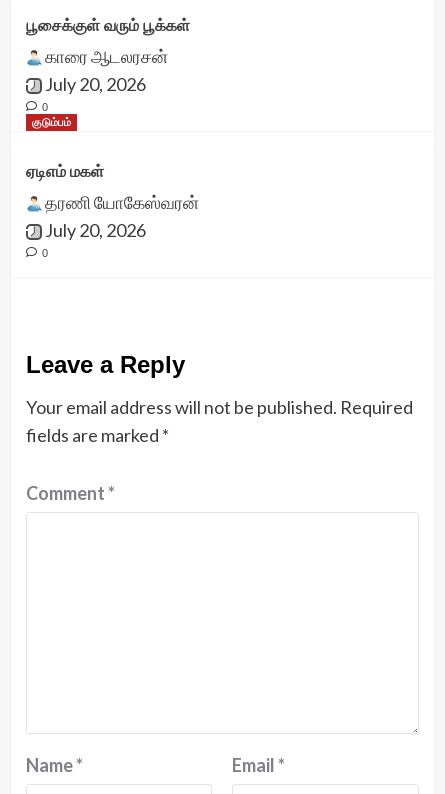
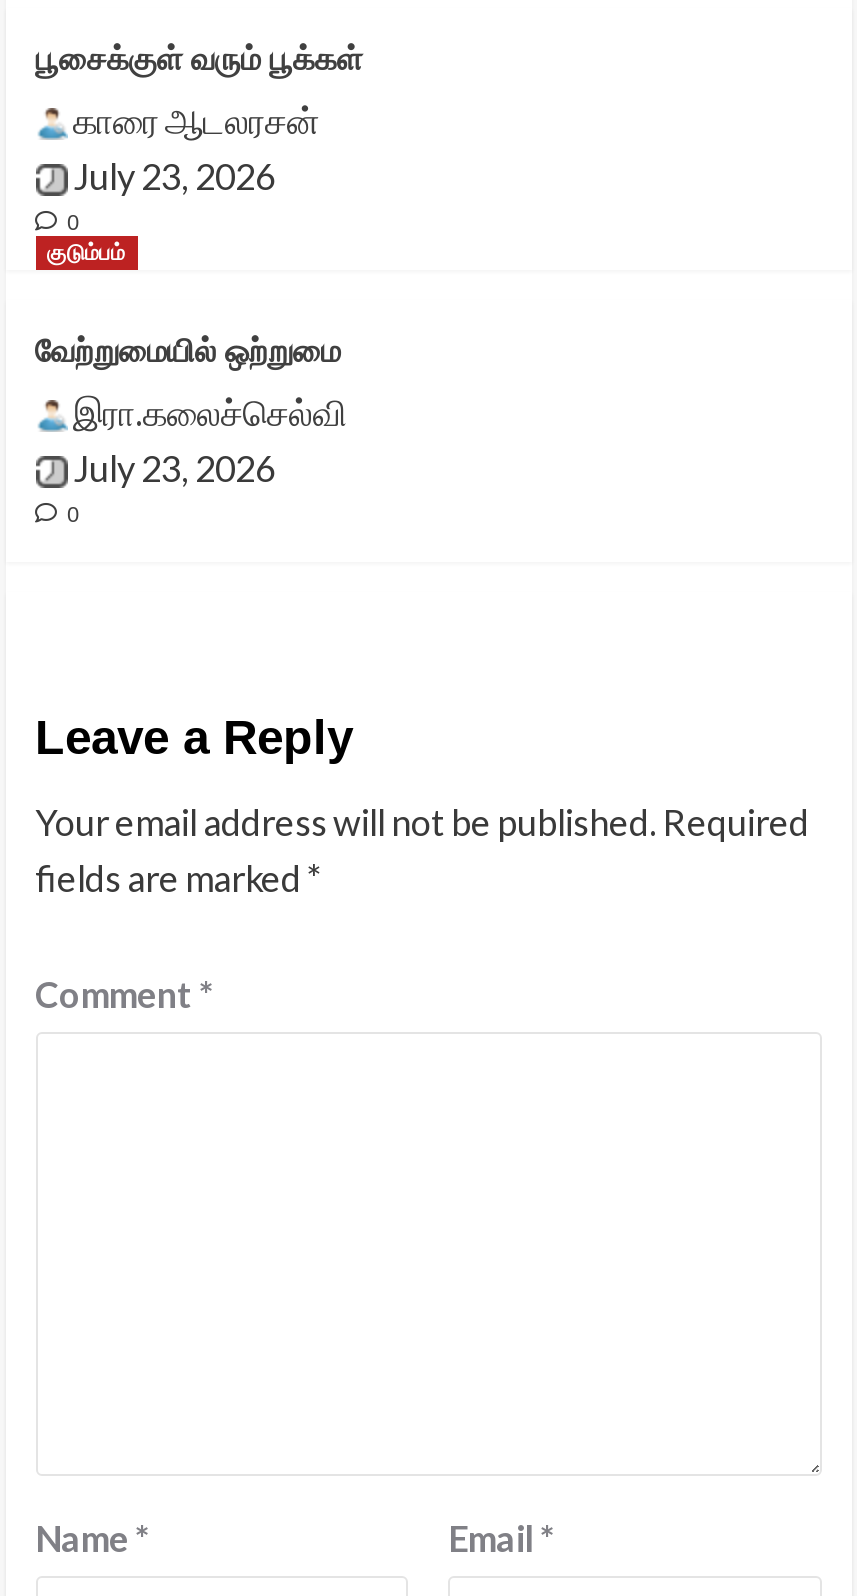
- July 20, 2026
+ July 23, 2026

- ஏடிஎம் மகள்
+ வேற்றுமையில் ஒற்றுமை

- தரணி யோகேஸ்வரன்
- July 20, 2026
+ இரா.கலைச்செல்வி
+ July 23, 2026
